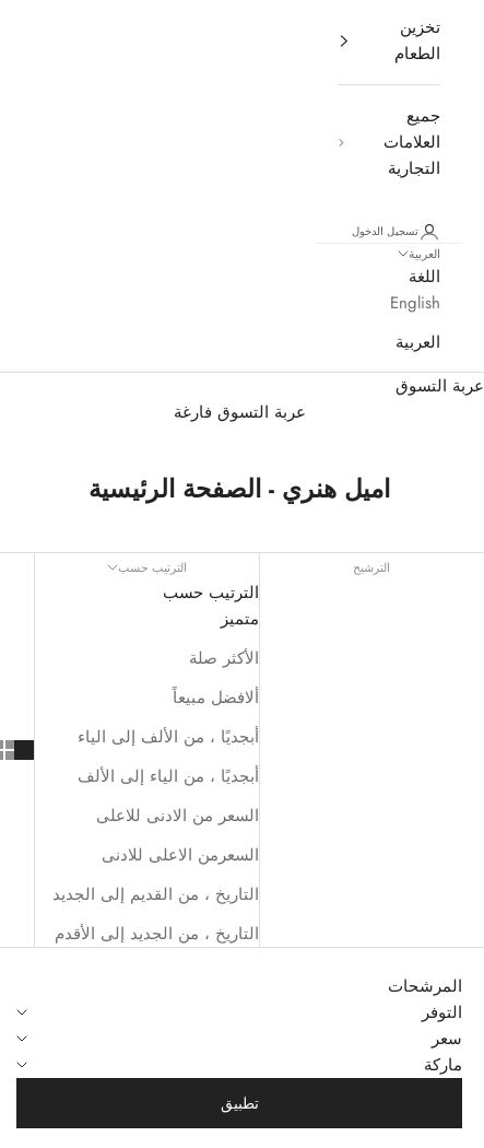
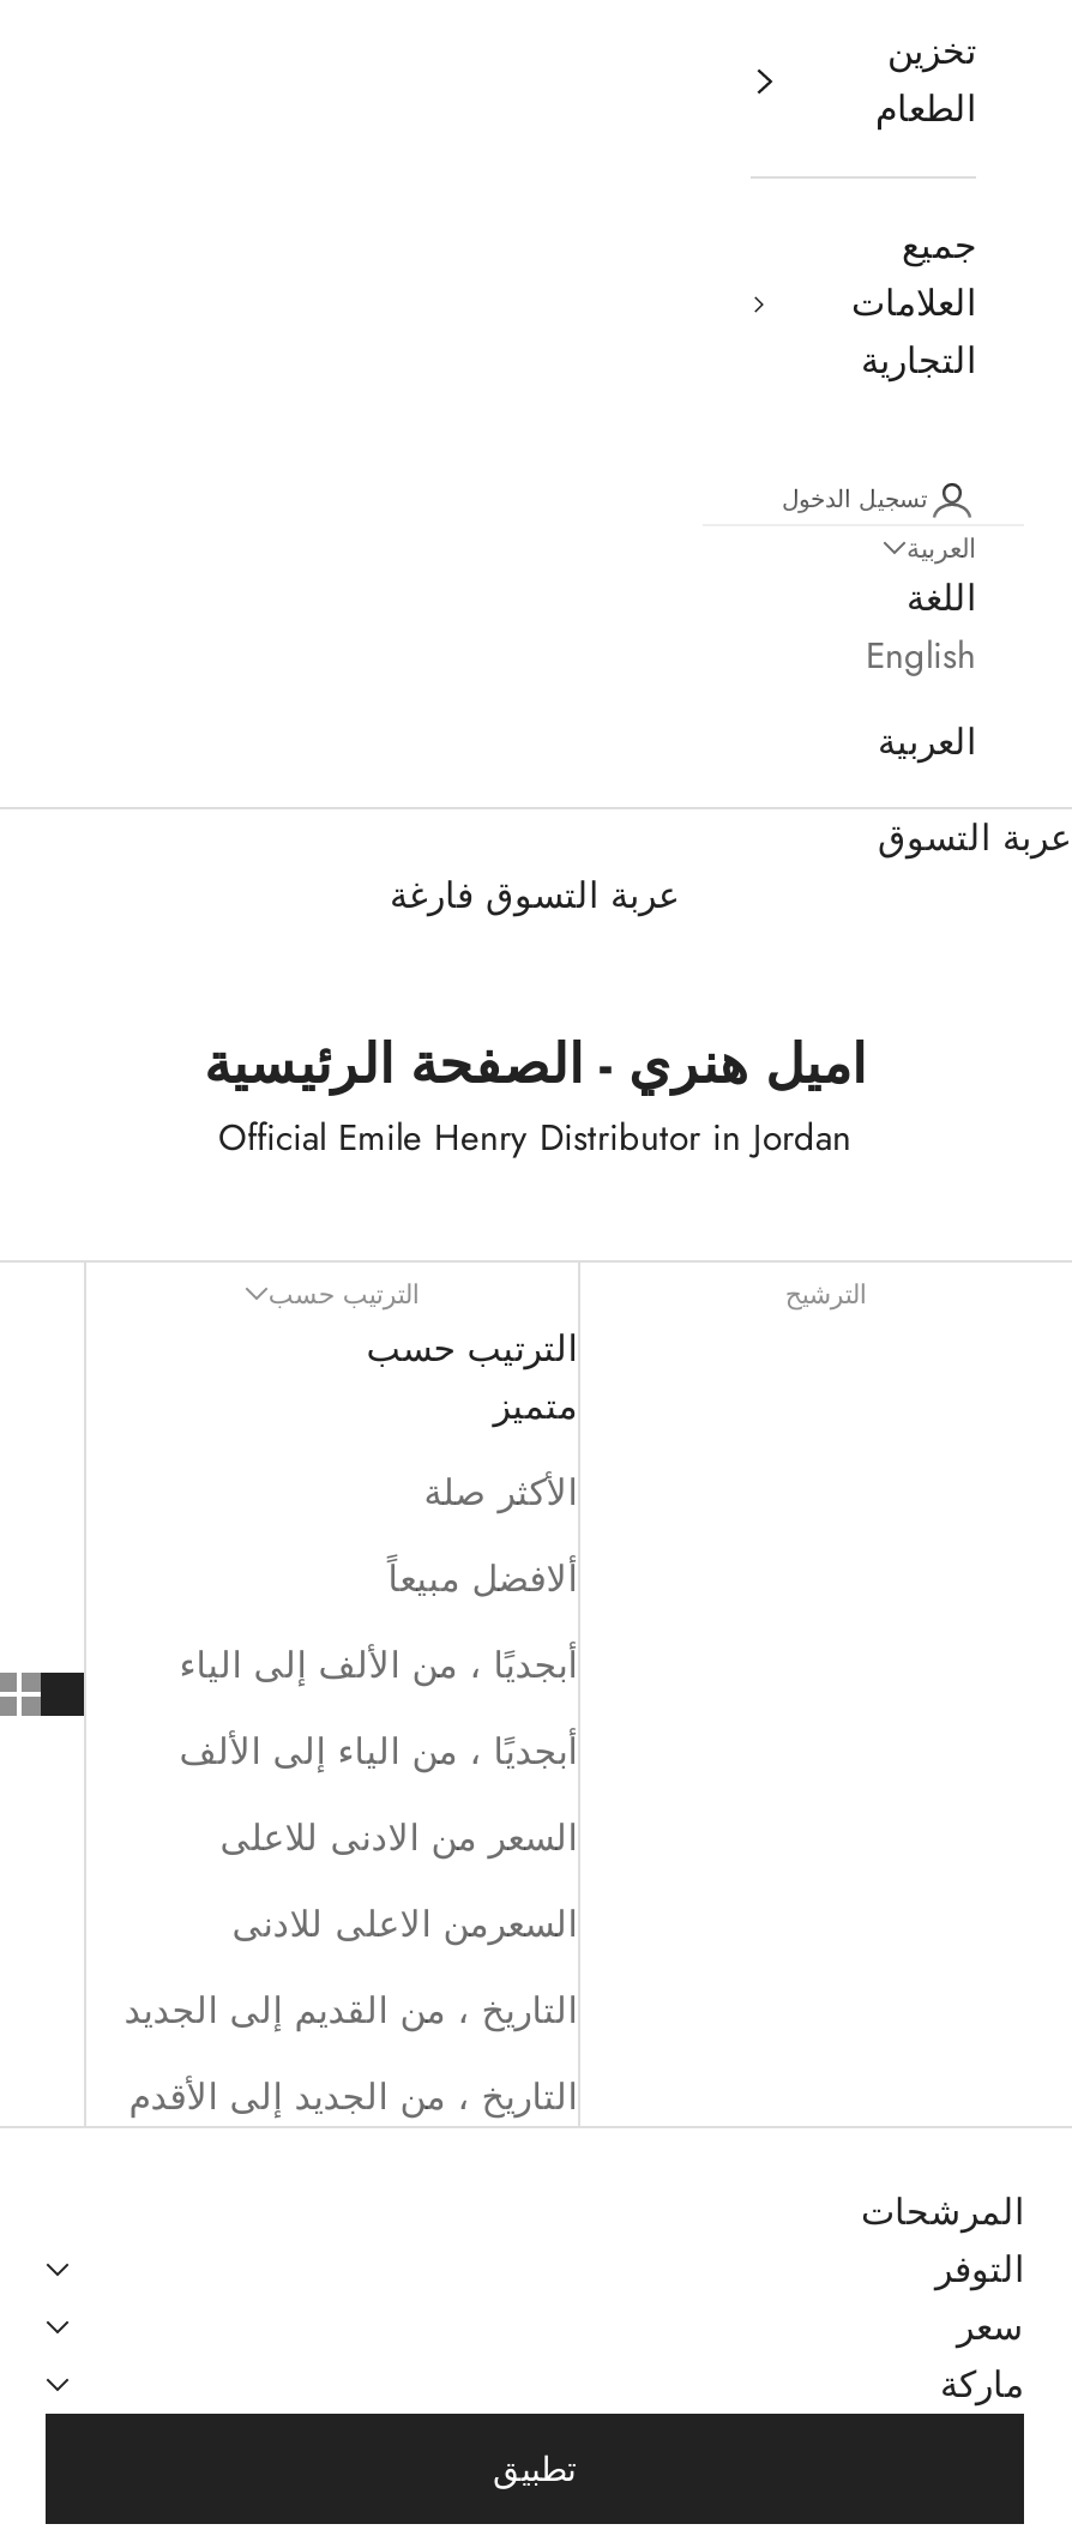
+ Official Emile Henry Distributor in Jordan
